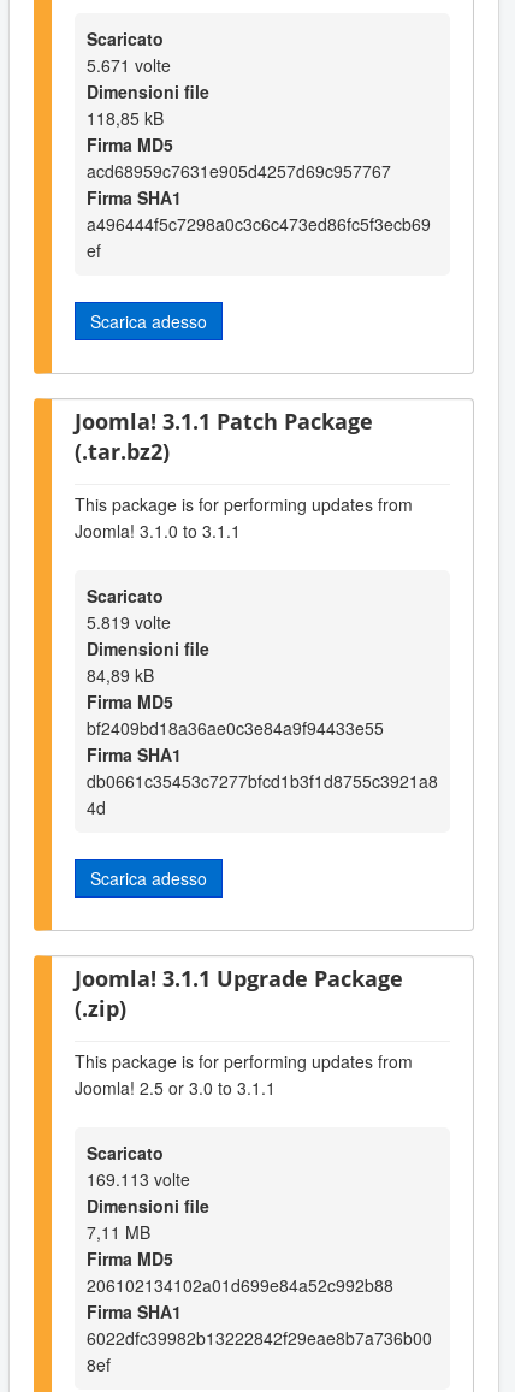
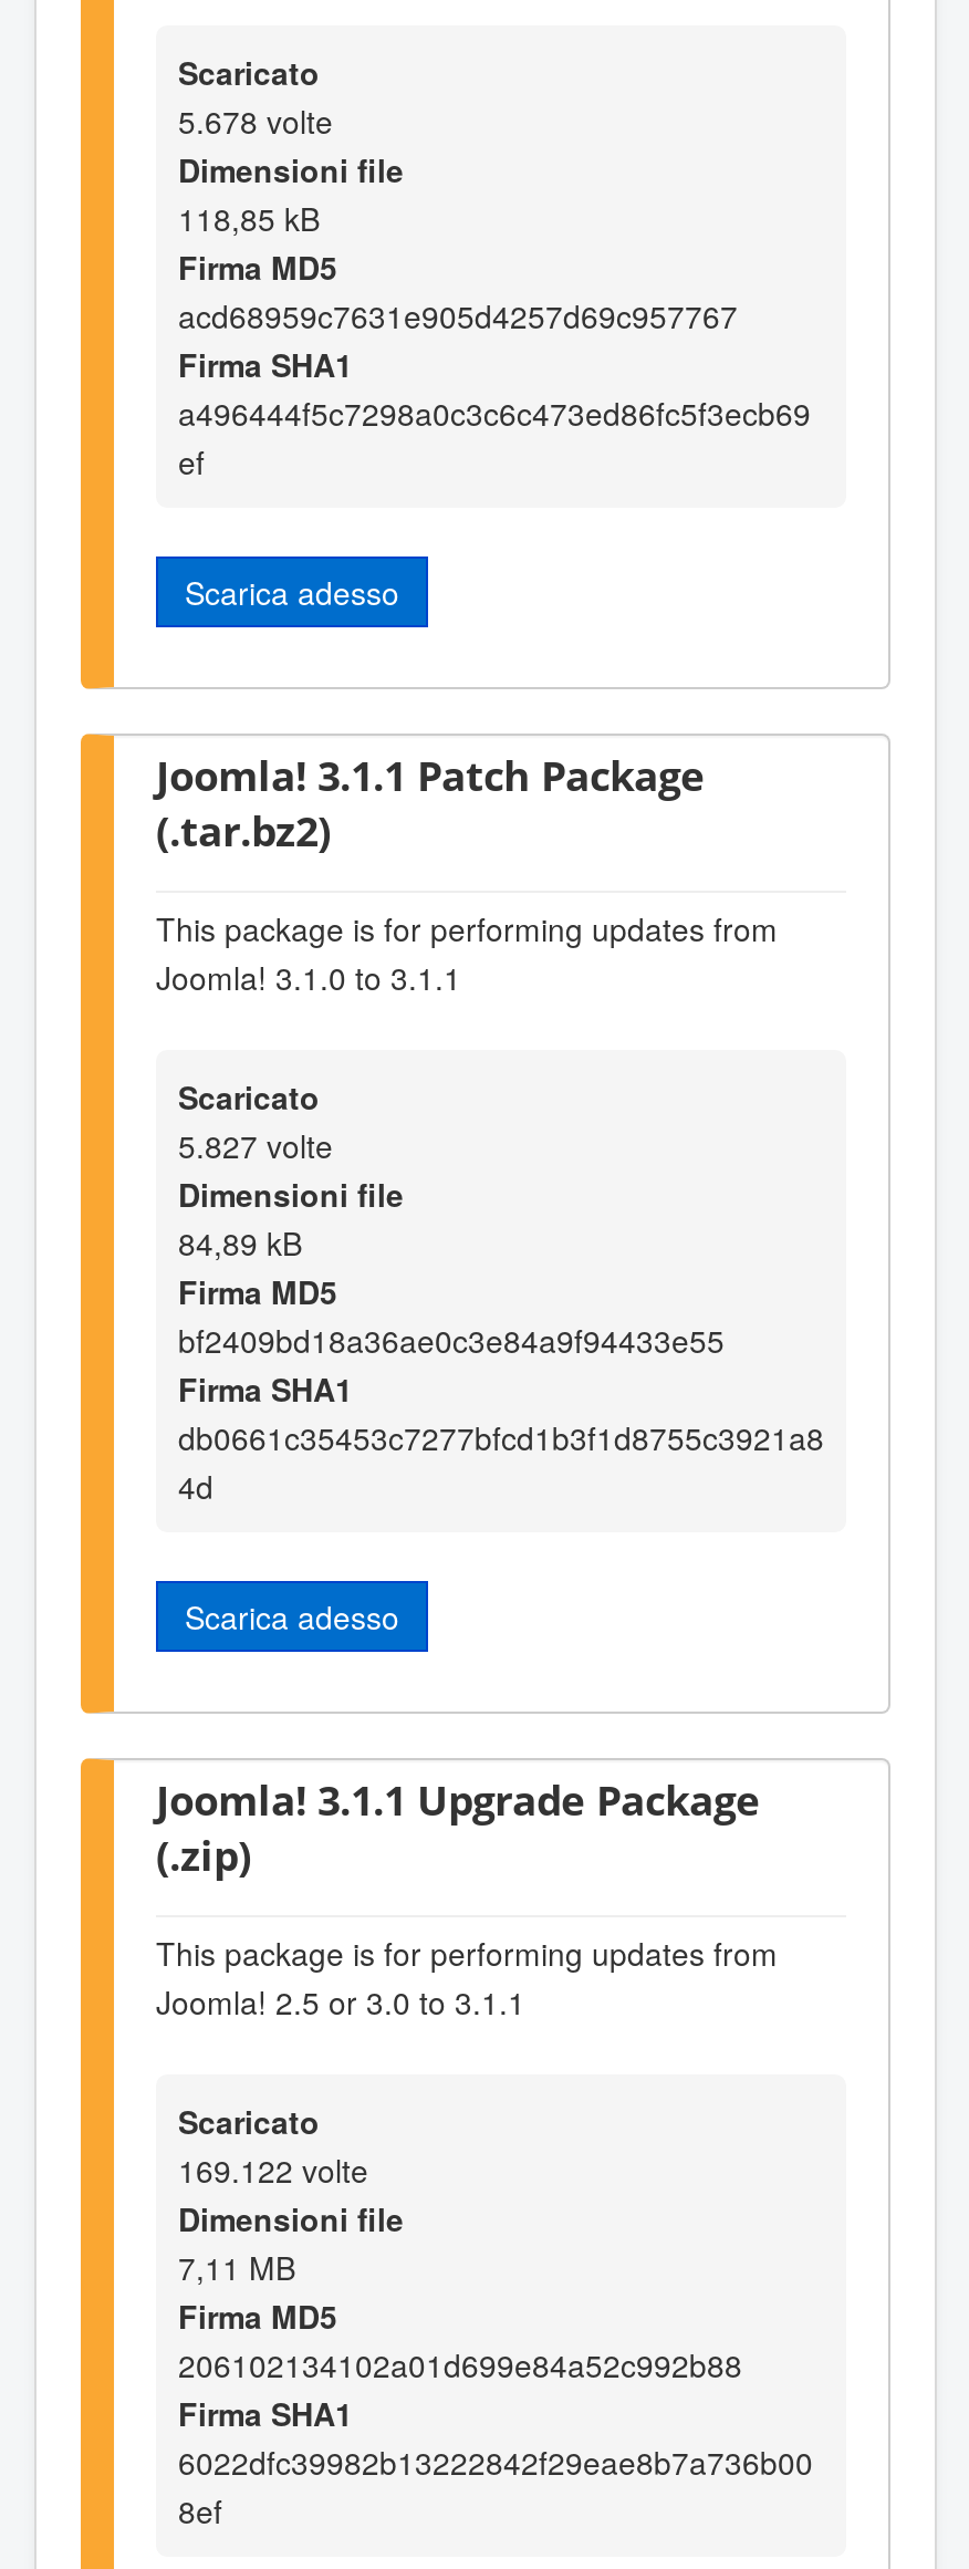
- 5.671 volte
+ 5.678 volte

- 5.819 volte
+ 5.827 volte

- 169.113 volte
+ 169.122 volte
